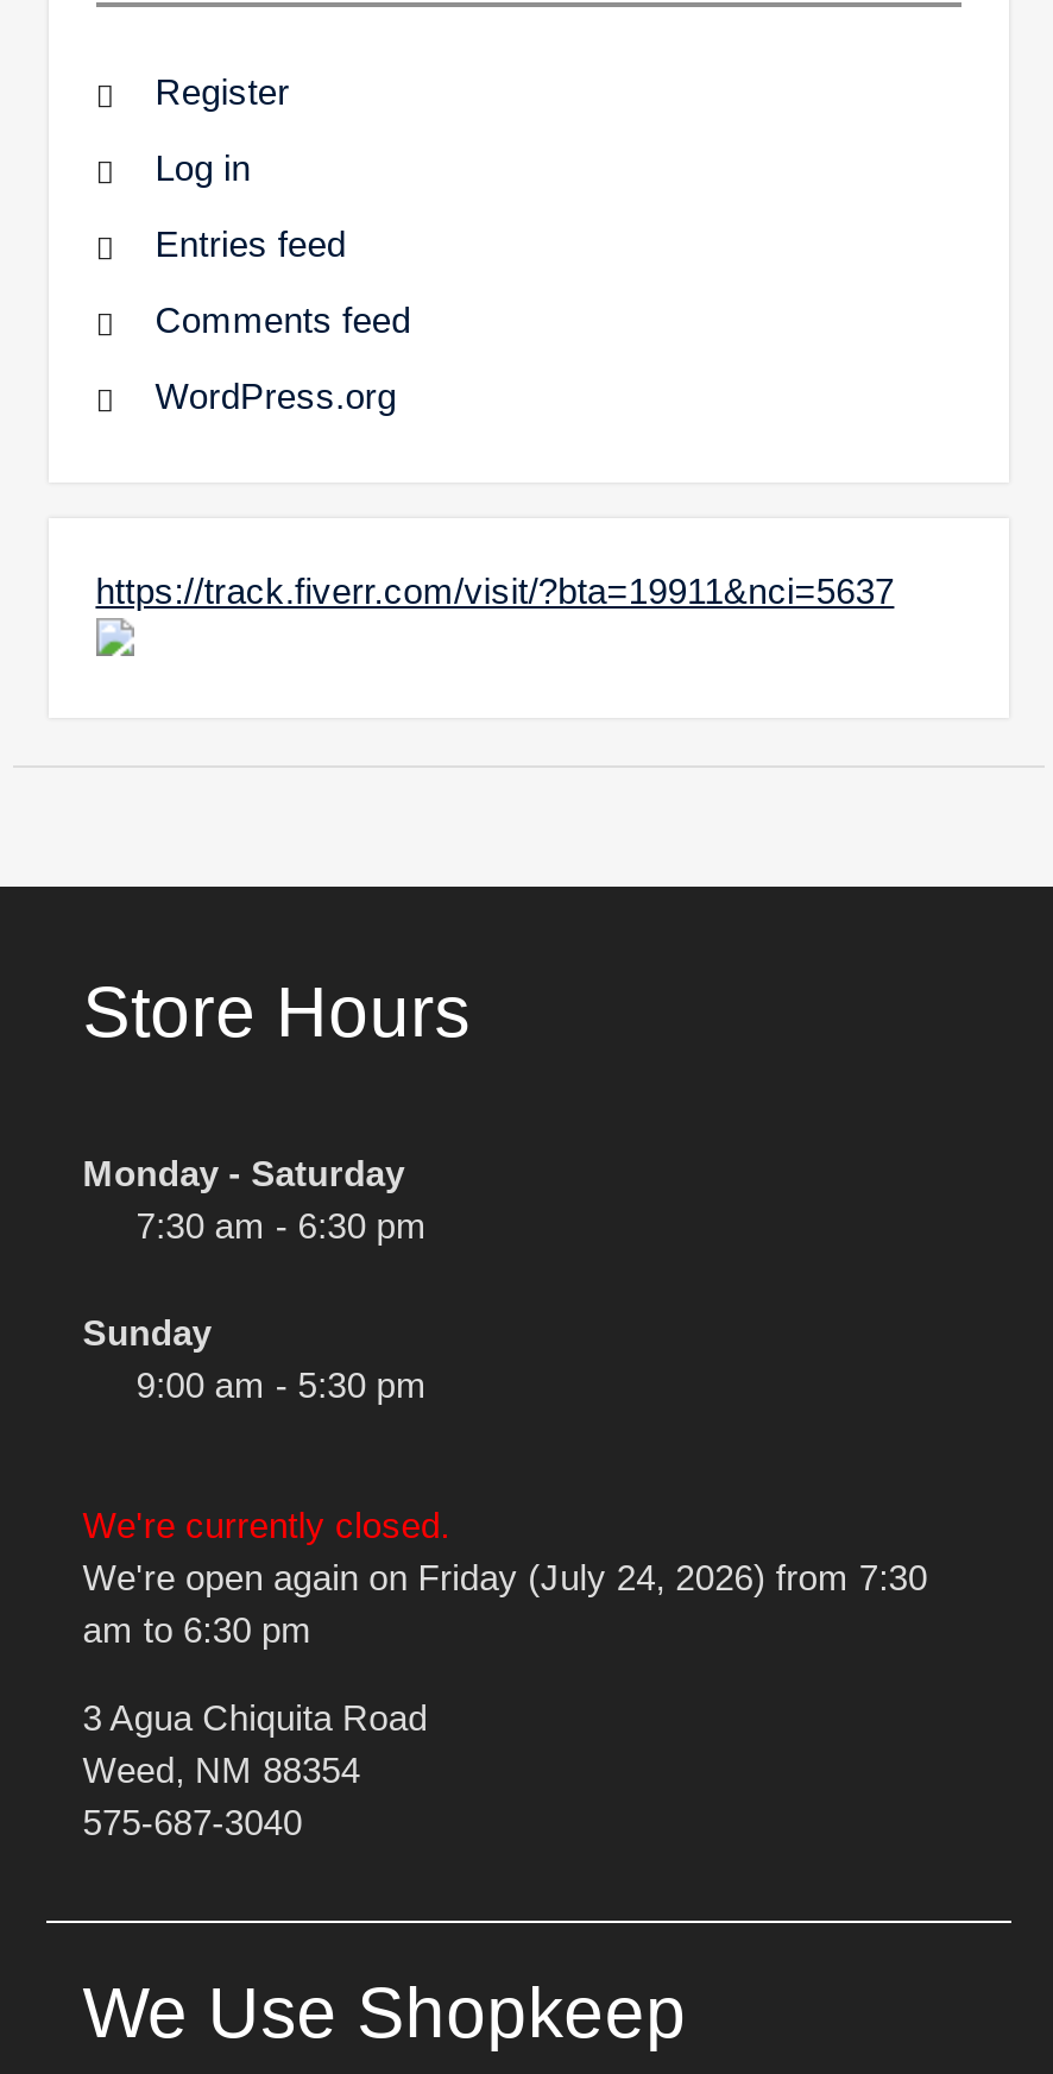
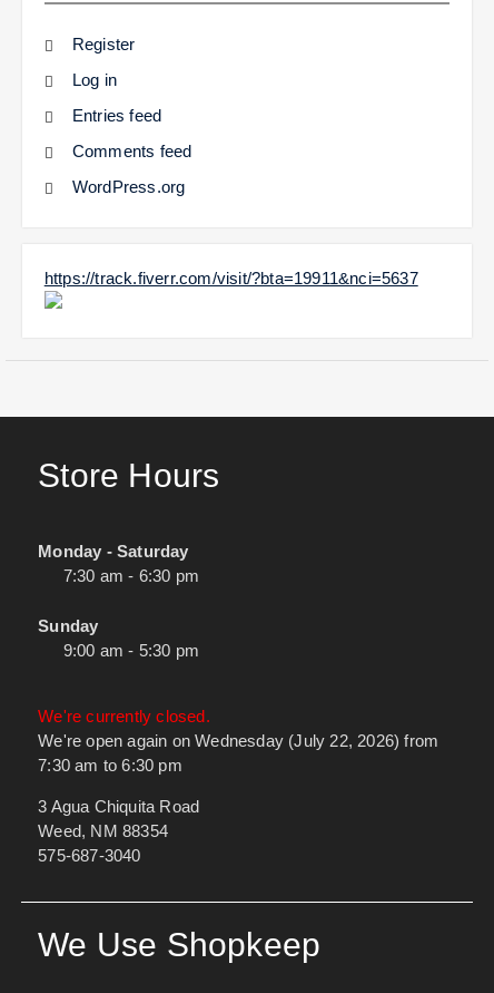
- We're open again on Friday (July 24, 2026) from 7:30
- am to 6:30 pm
+ We're open again on Wednesday (July 22, 2026) from
+ 7:30 am to 6:30 pm
